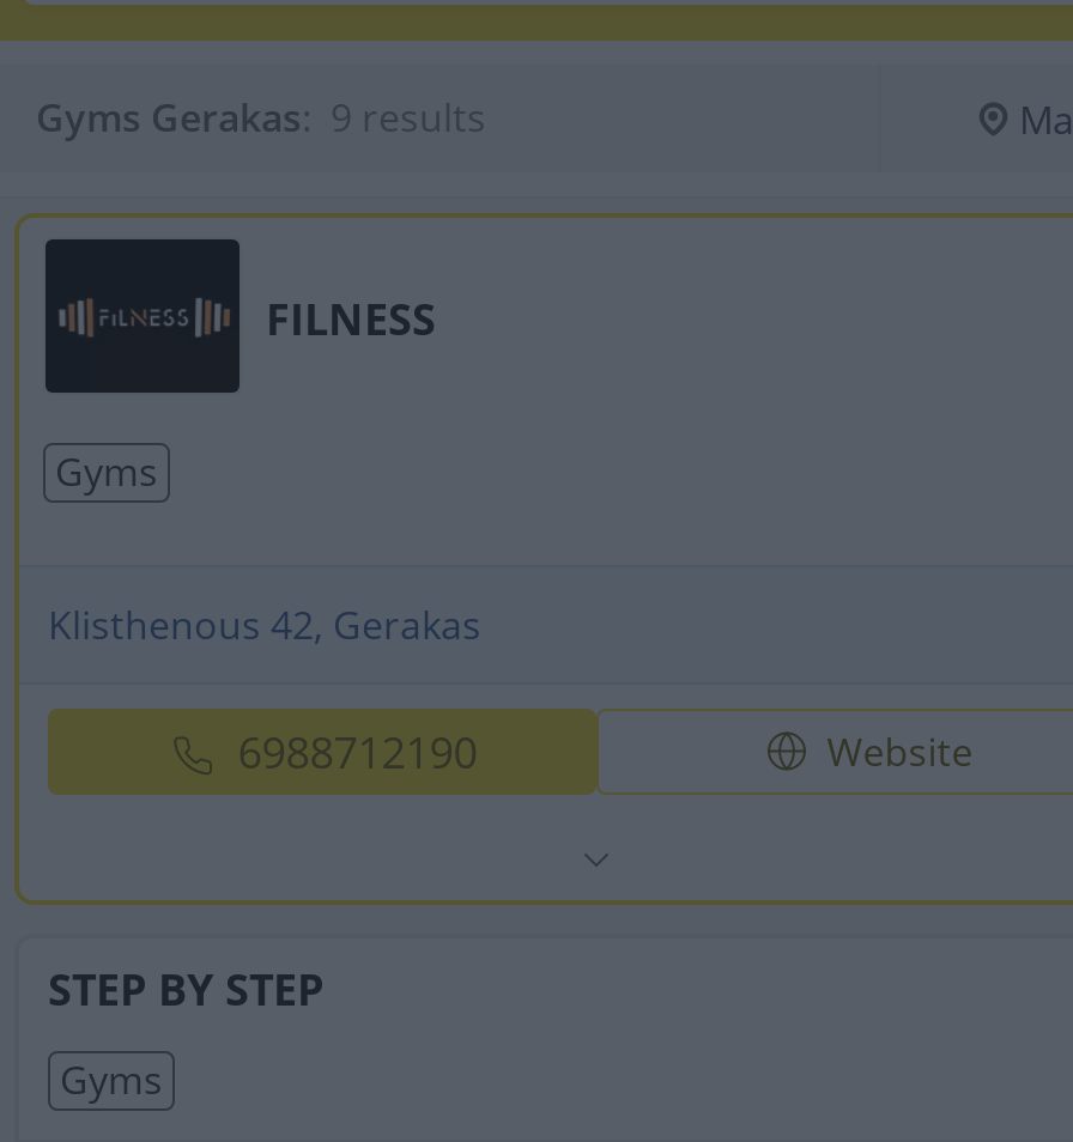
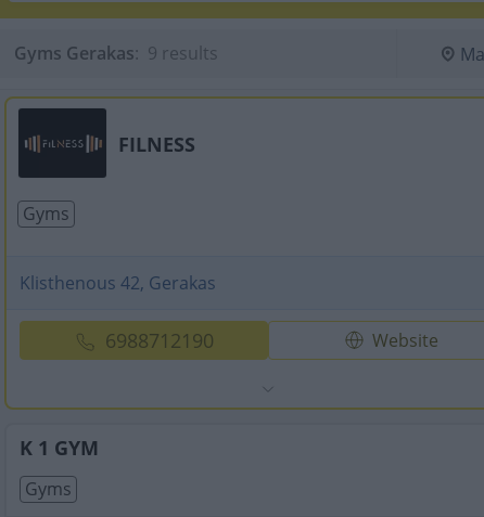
- STEP BY STEP
+ K 1 GYM
